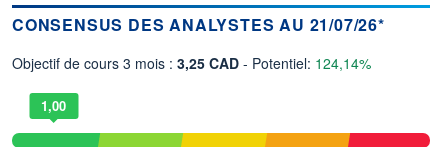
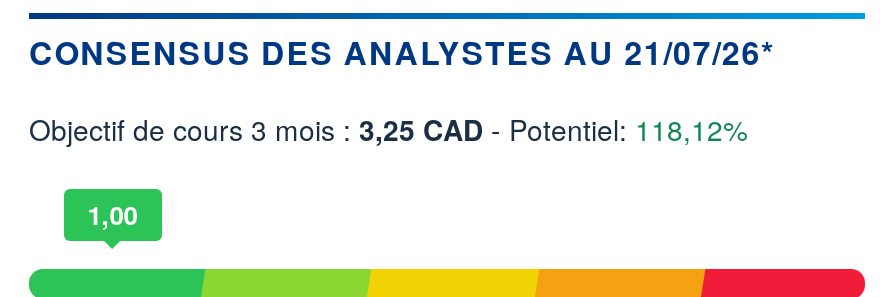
- Objectif de cours 3 mois : 3,25 CAD - Potentiel: 124,14%
+ Objectif de cours 3 mois : 3,25 CAD - Potentiel: 118,12%
